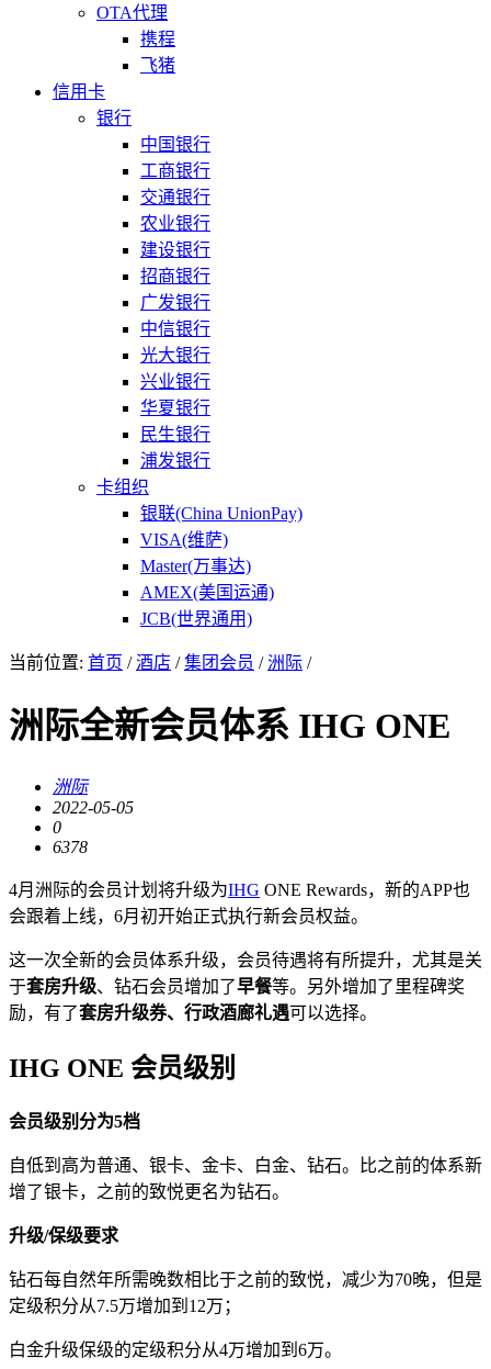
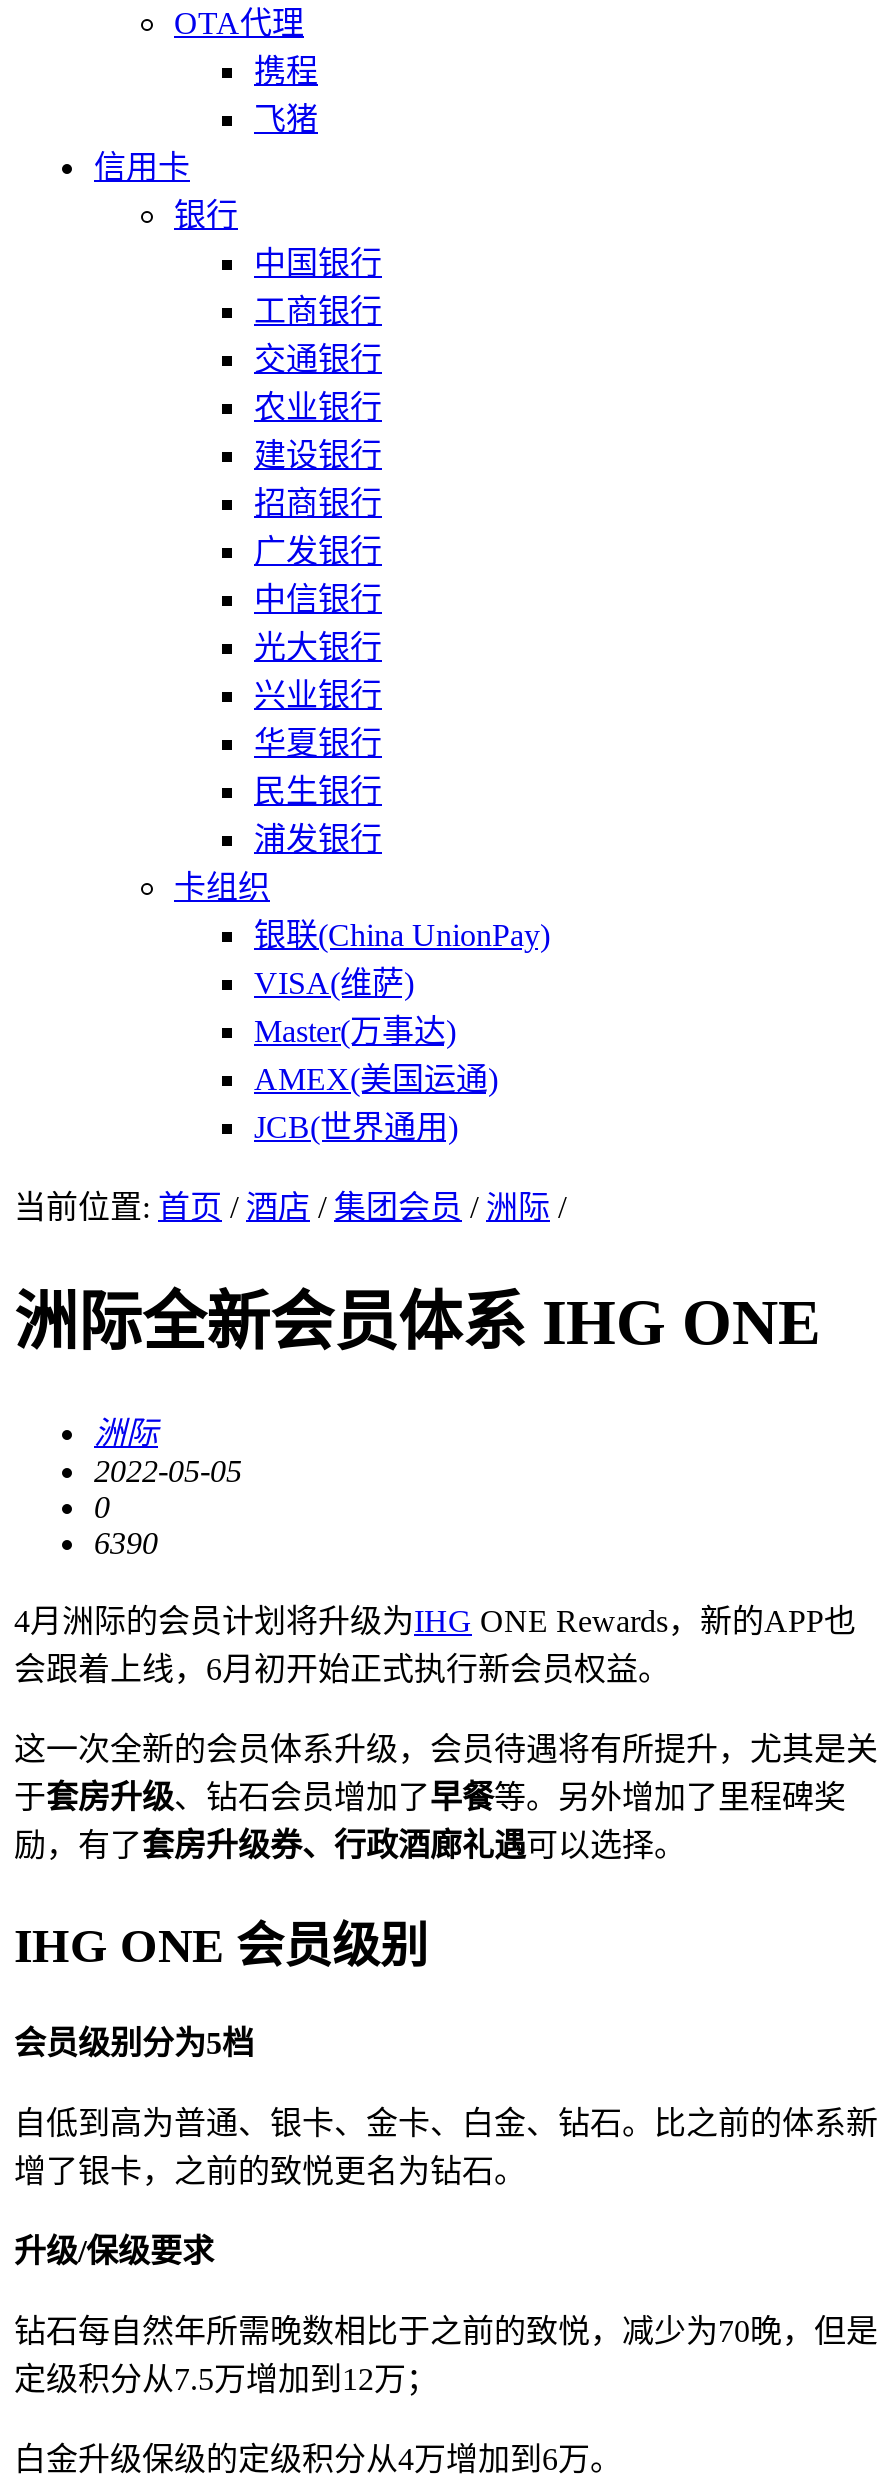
- 6378
+ 6390
